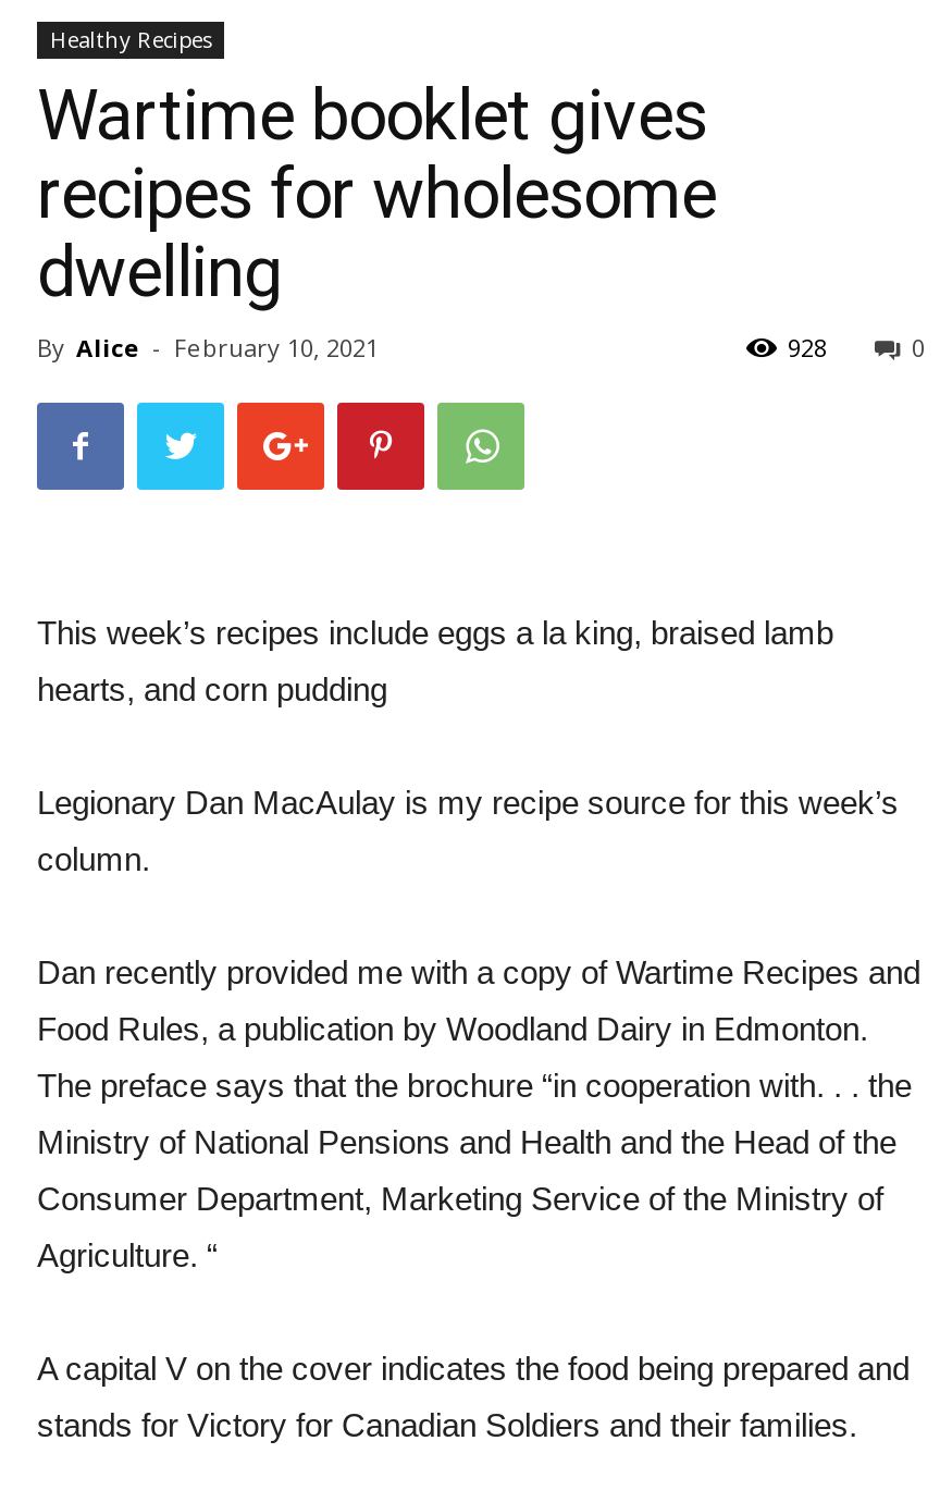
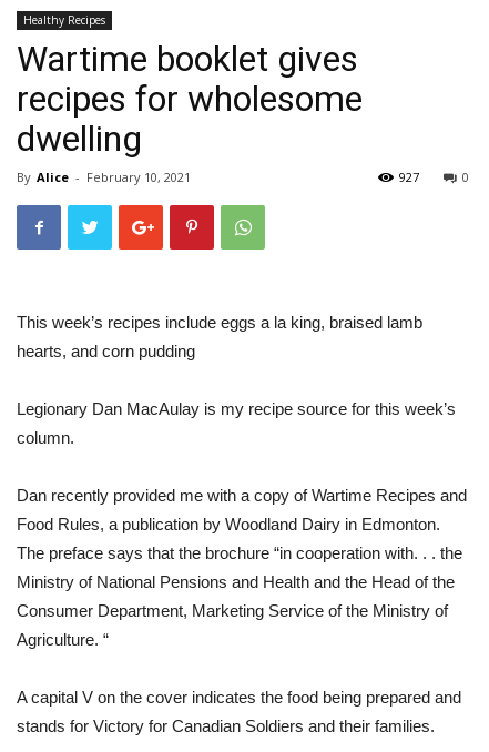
- 928
+ 927
